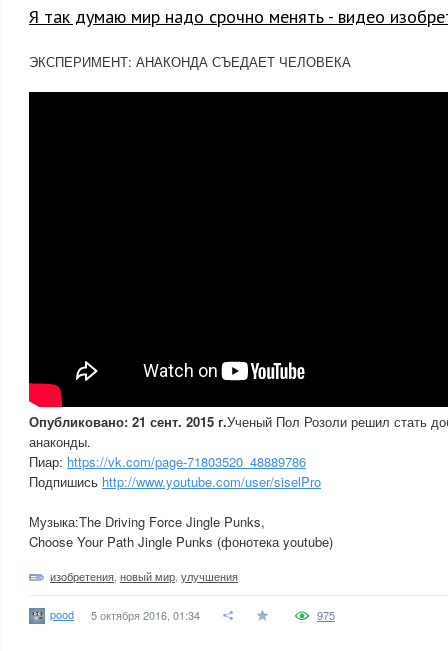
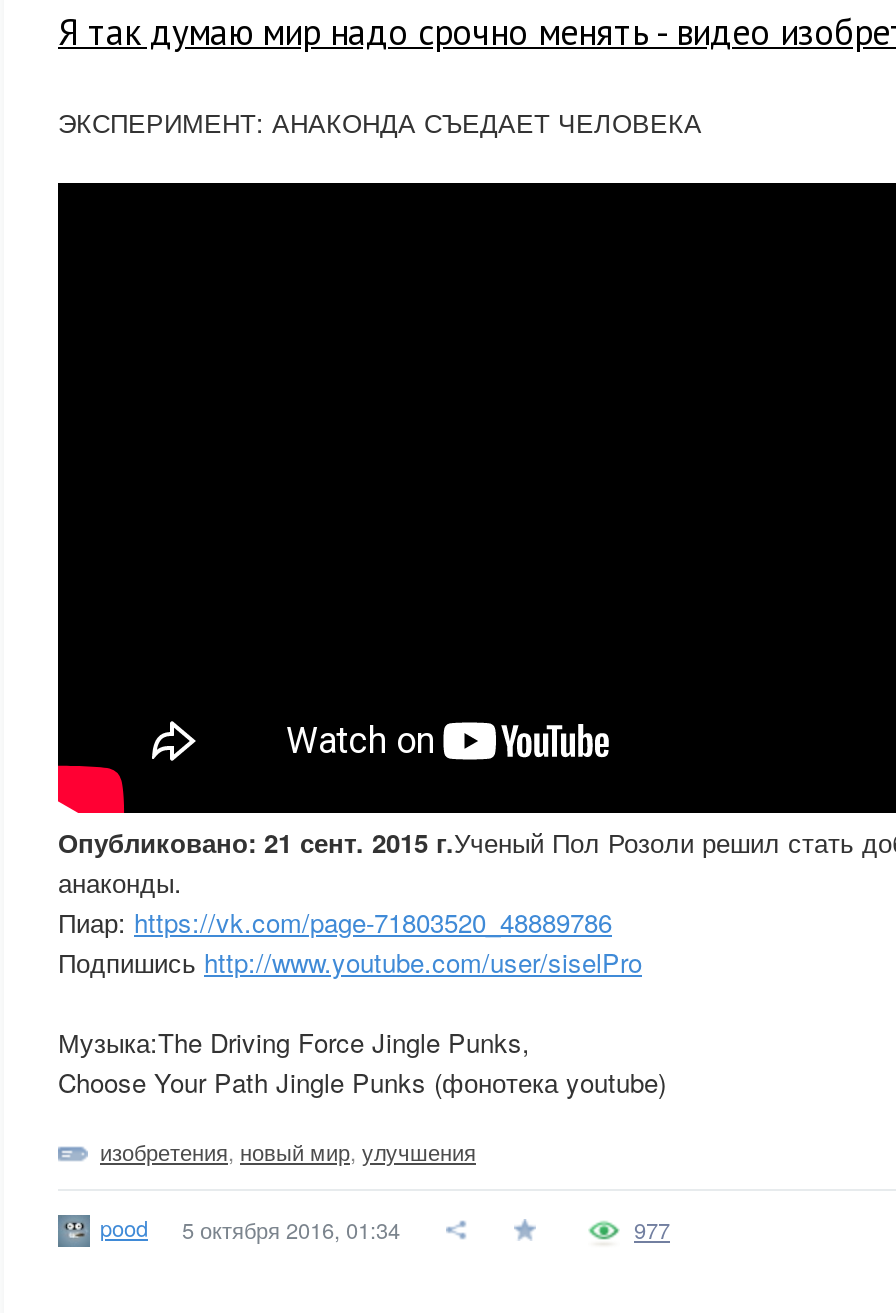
- 975
+ 977
